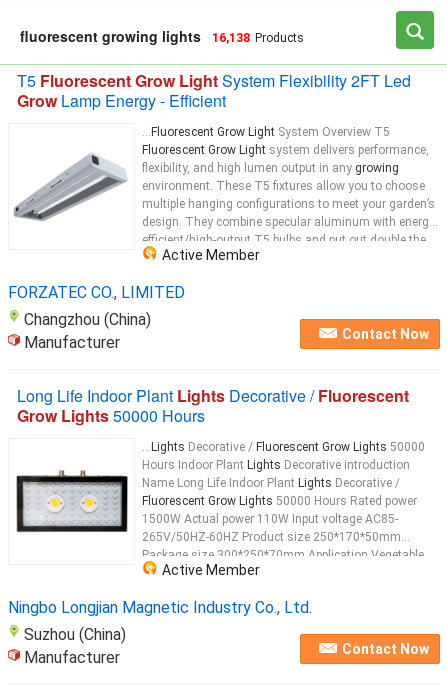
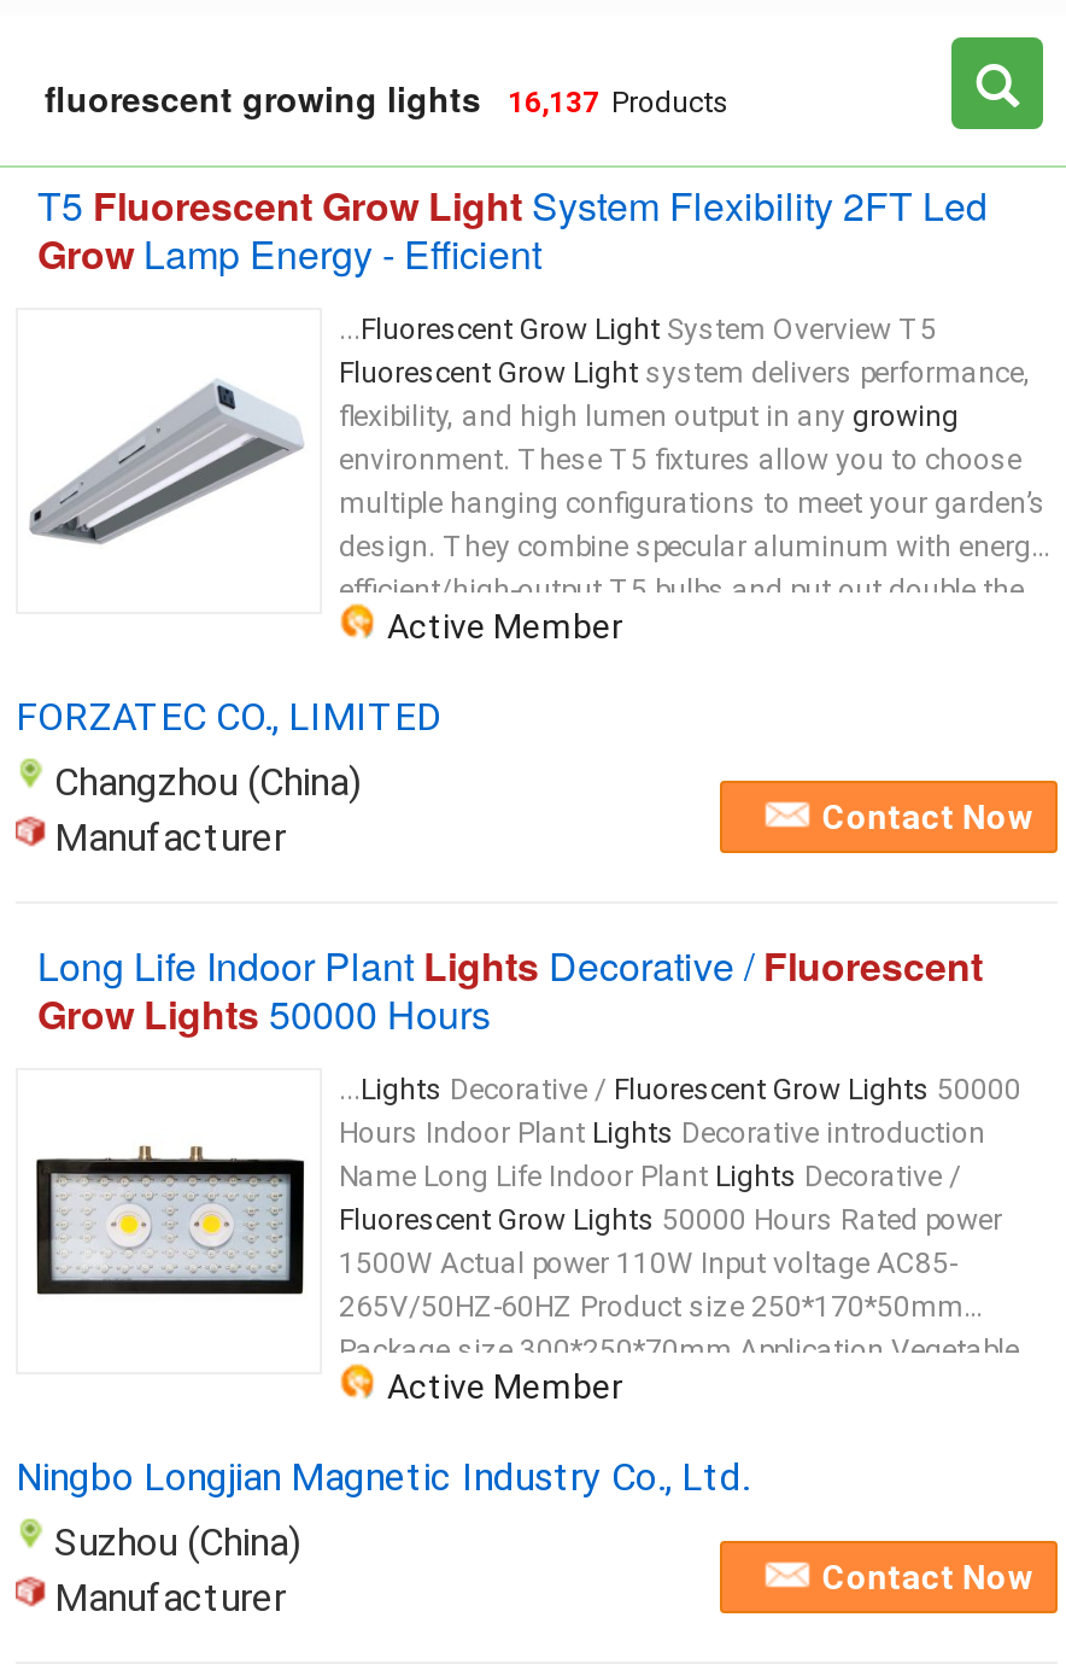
- fluorescent growing lights 16,138 Products
+ fluorescent growing lights 16,137 Products
